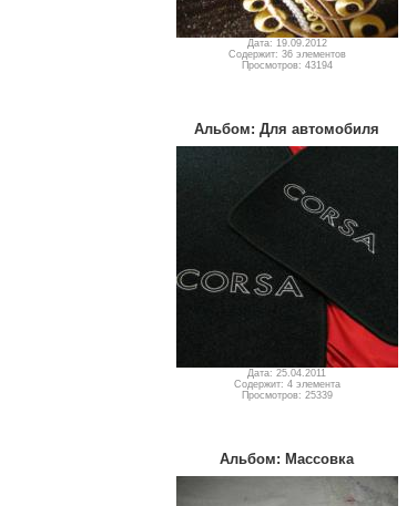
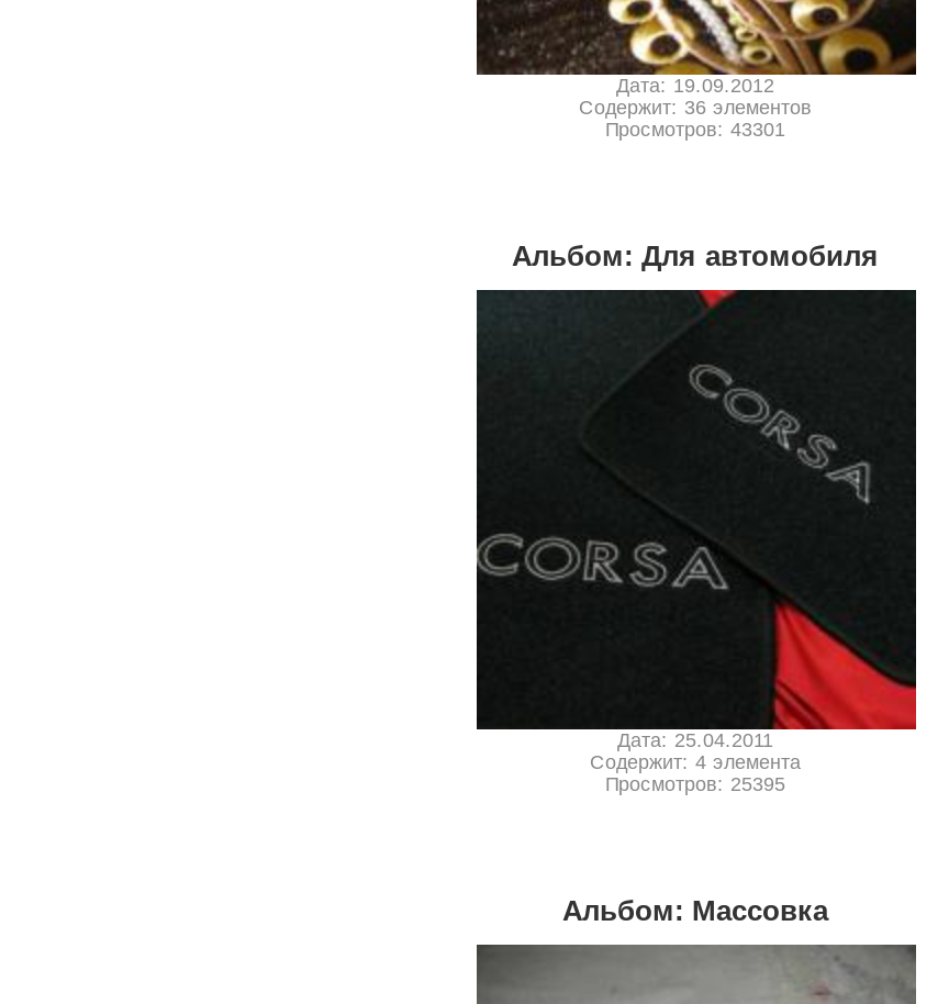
- Просмотров: 43194
+ Просмотров: 43301

- Просмотров: 25339
+ Просмотров: 25395
